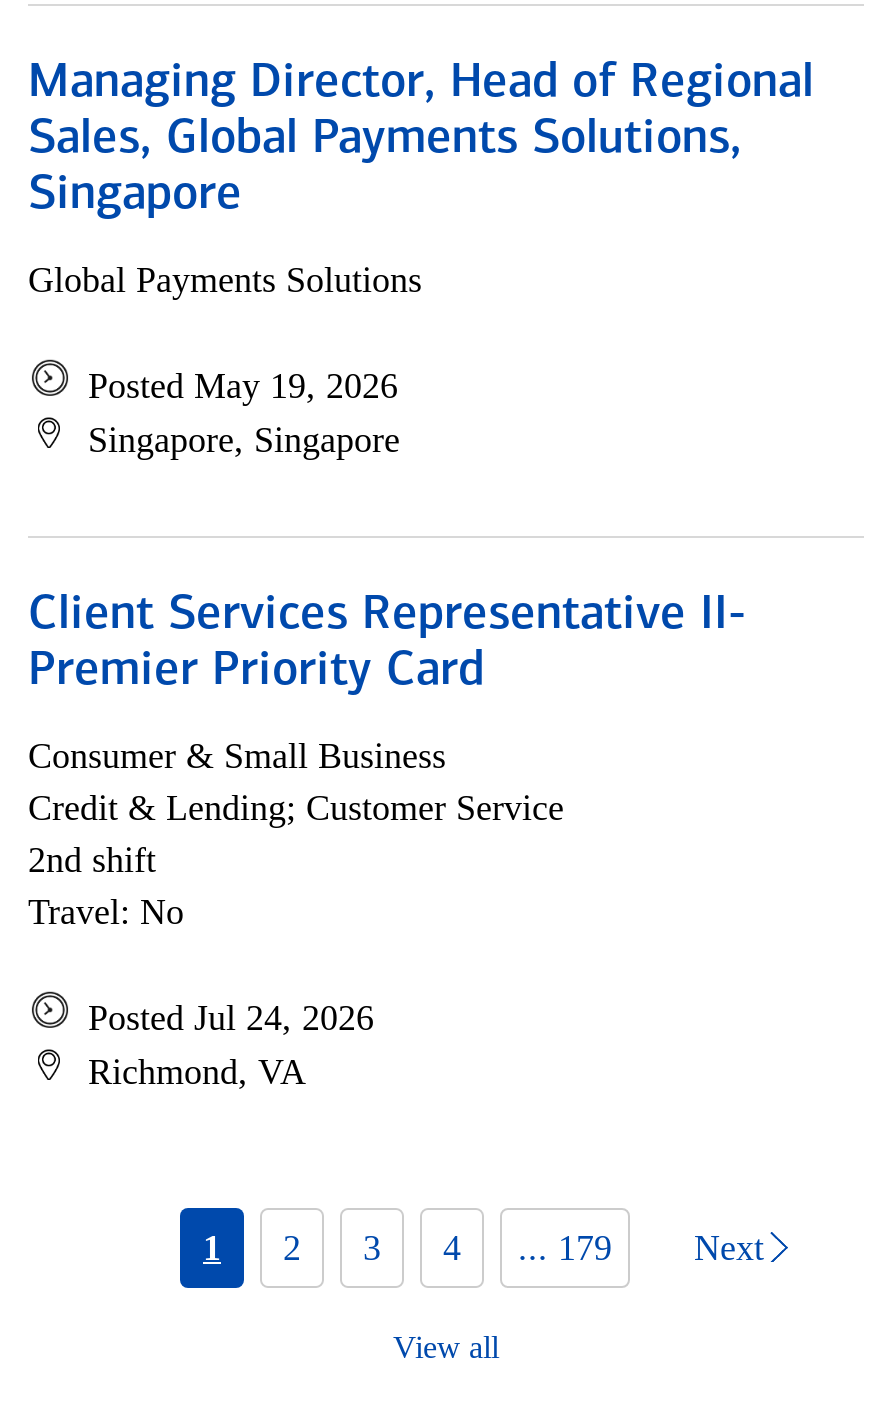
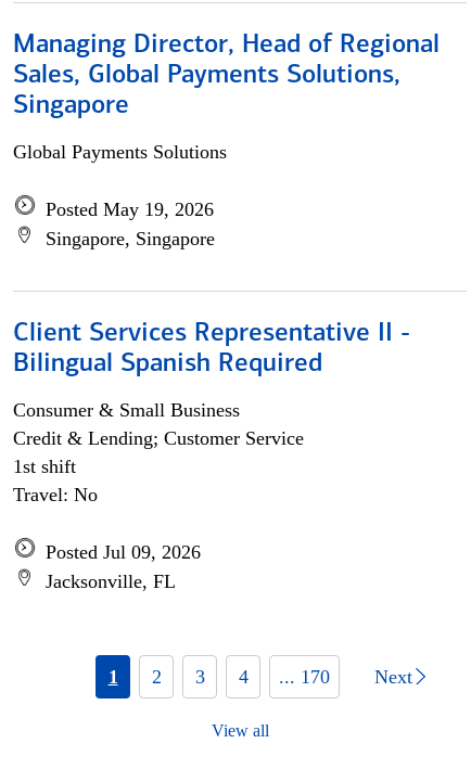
- Client Services Representative II-
- Premier Priority Card
+ Client Services Representative II -
+ Bilingual Spanish Required

- 2nd shift
+ 1st shift

- Posted Jul 24, 2026
- Richmond, VA
+ Posted Jul 09, 2026
+ Jacksonville, FL

- 1 2 3 4 ... 179
+ 1 2 3 4 ... 170
